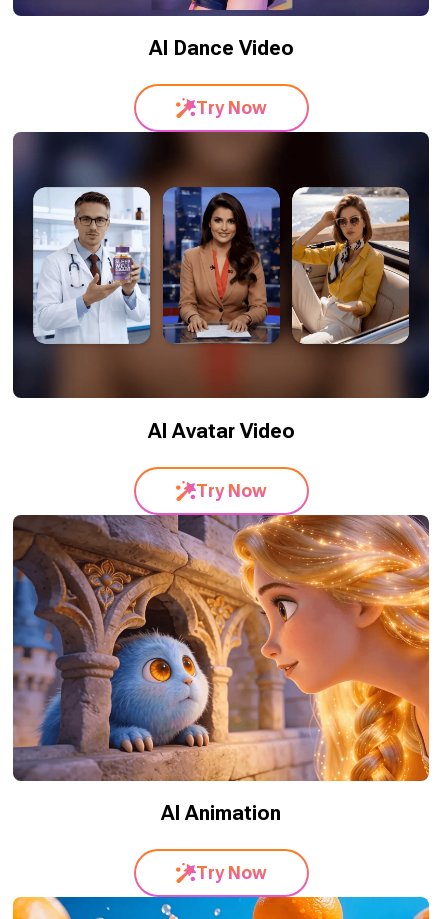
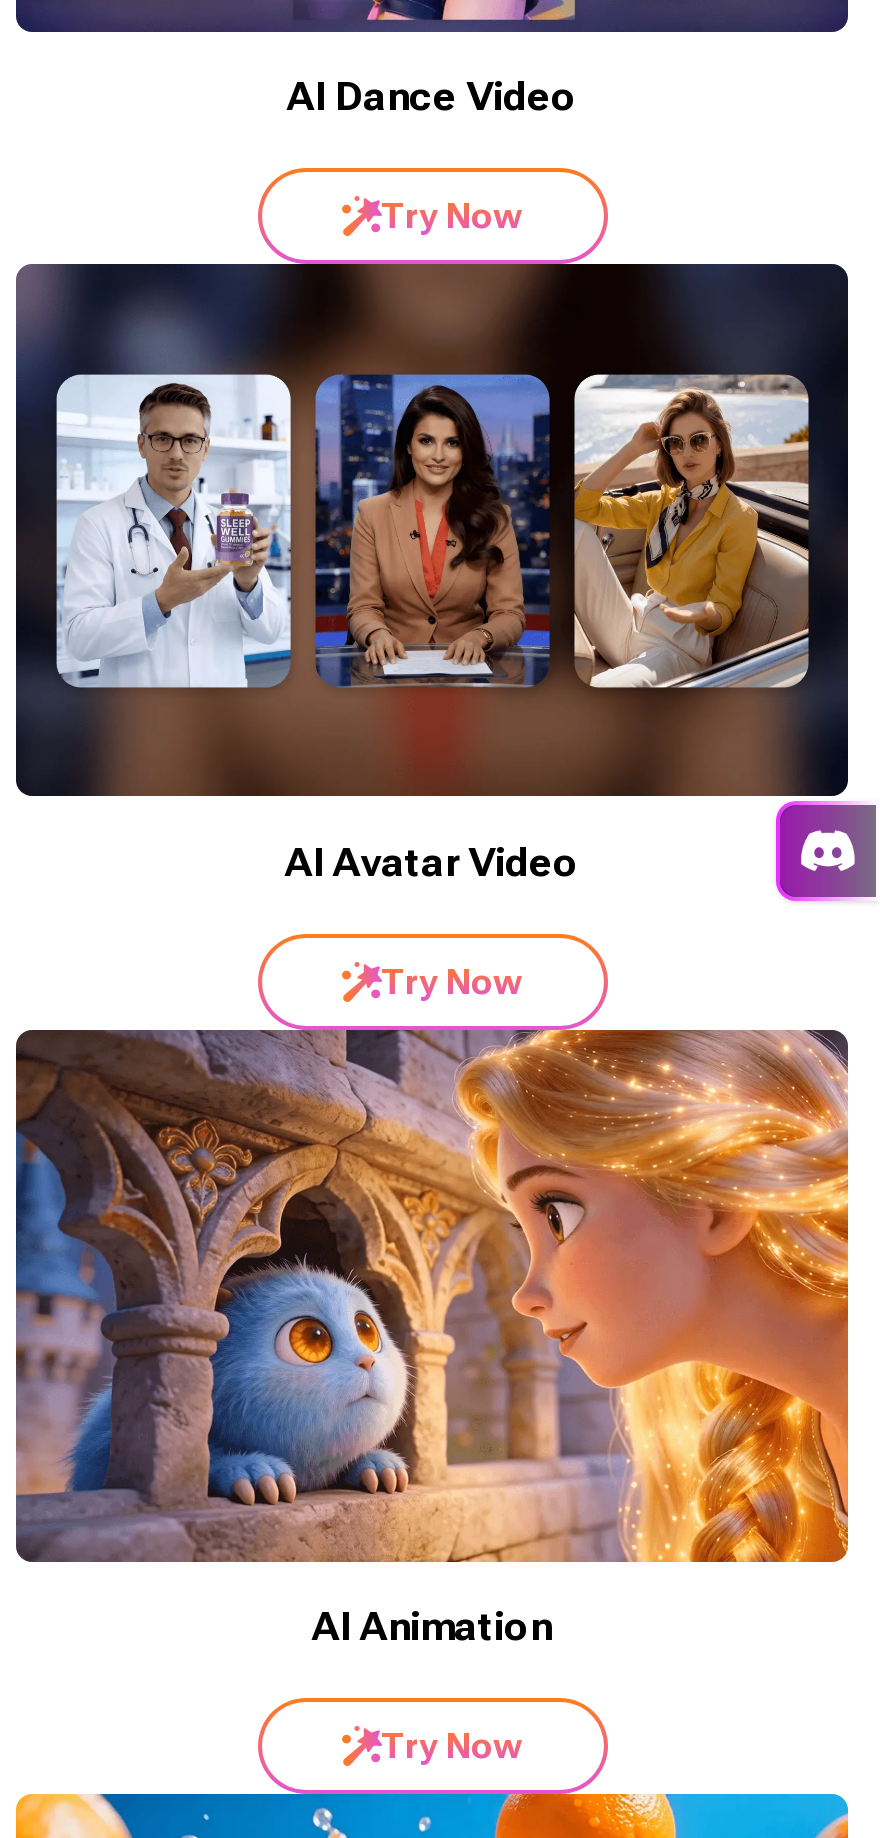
+ [image]
